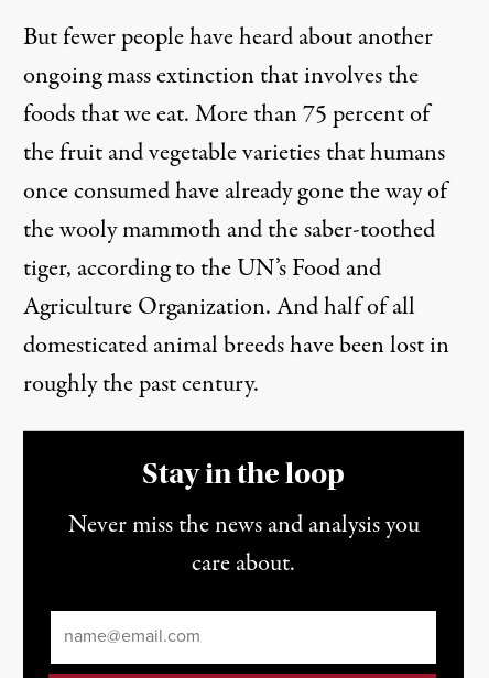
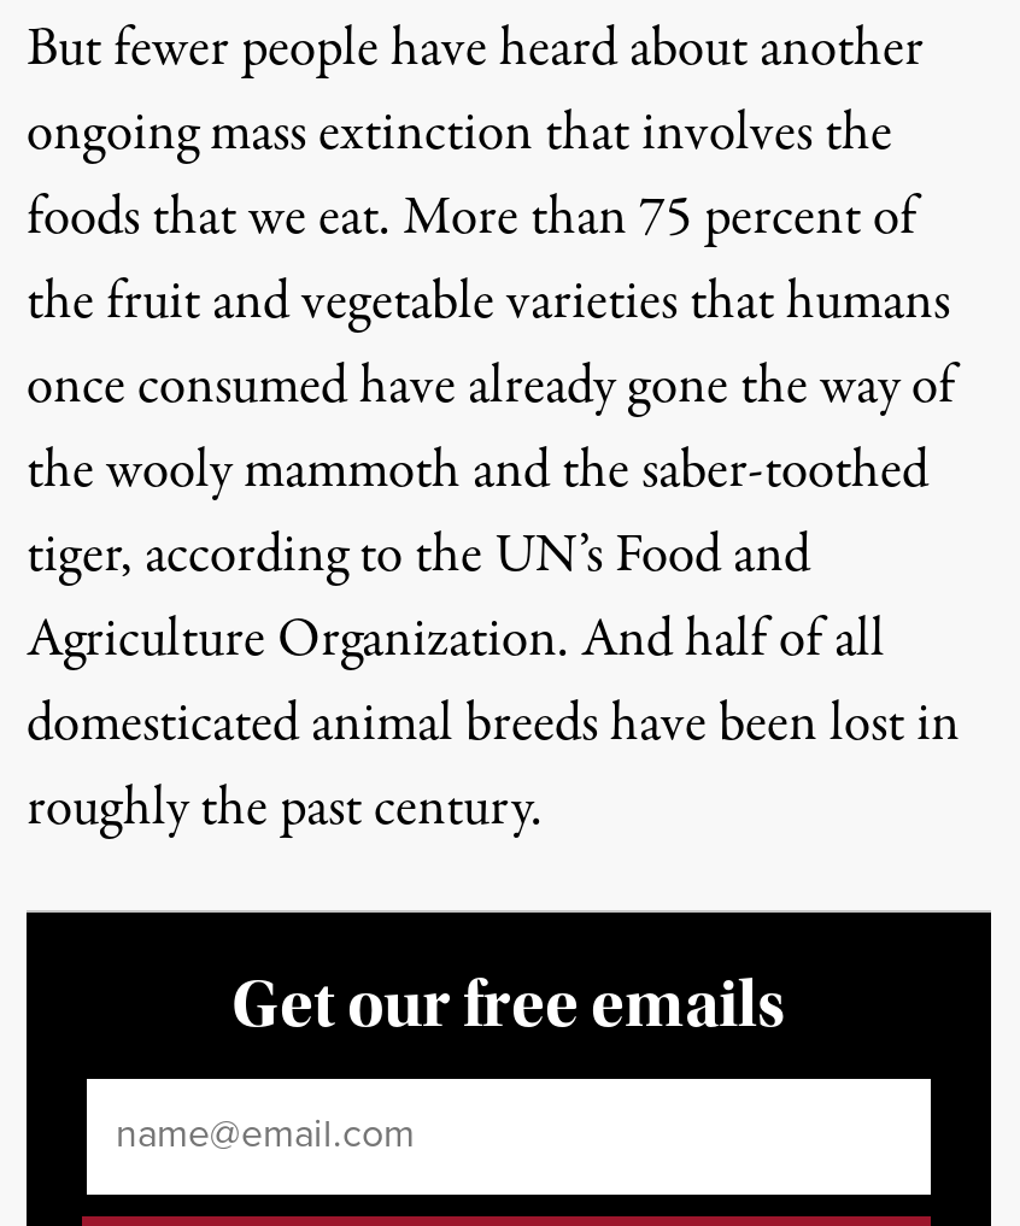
- Stay in the loop
- Never miss the news and analysis you
- care about.
+ Get our free emails
